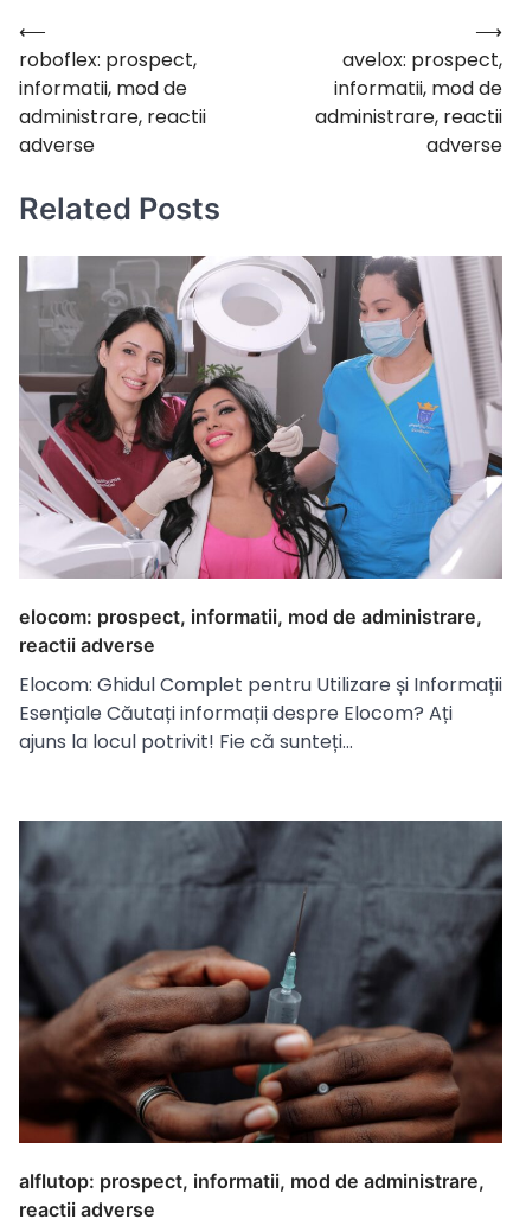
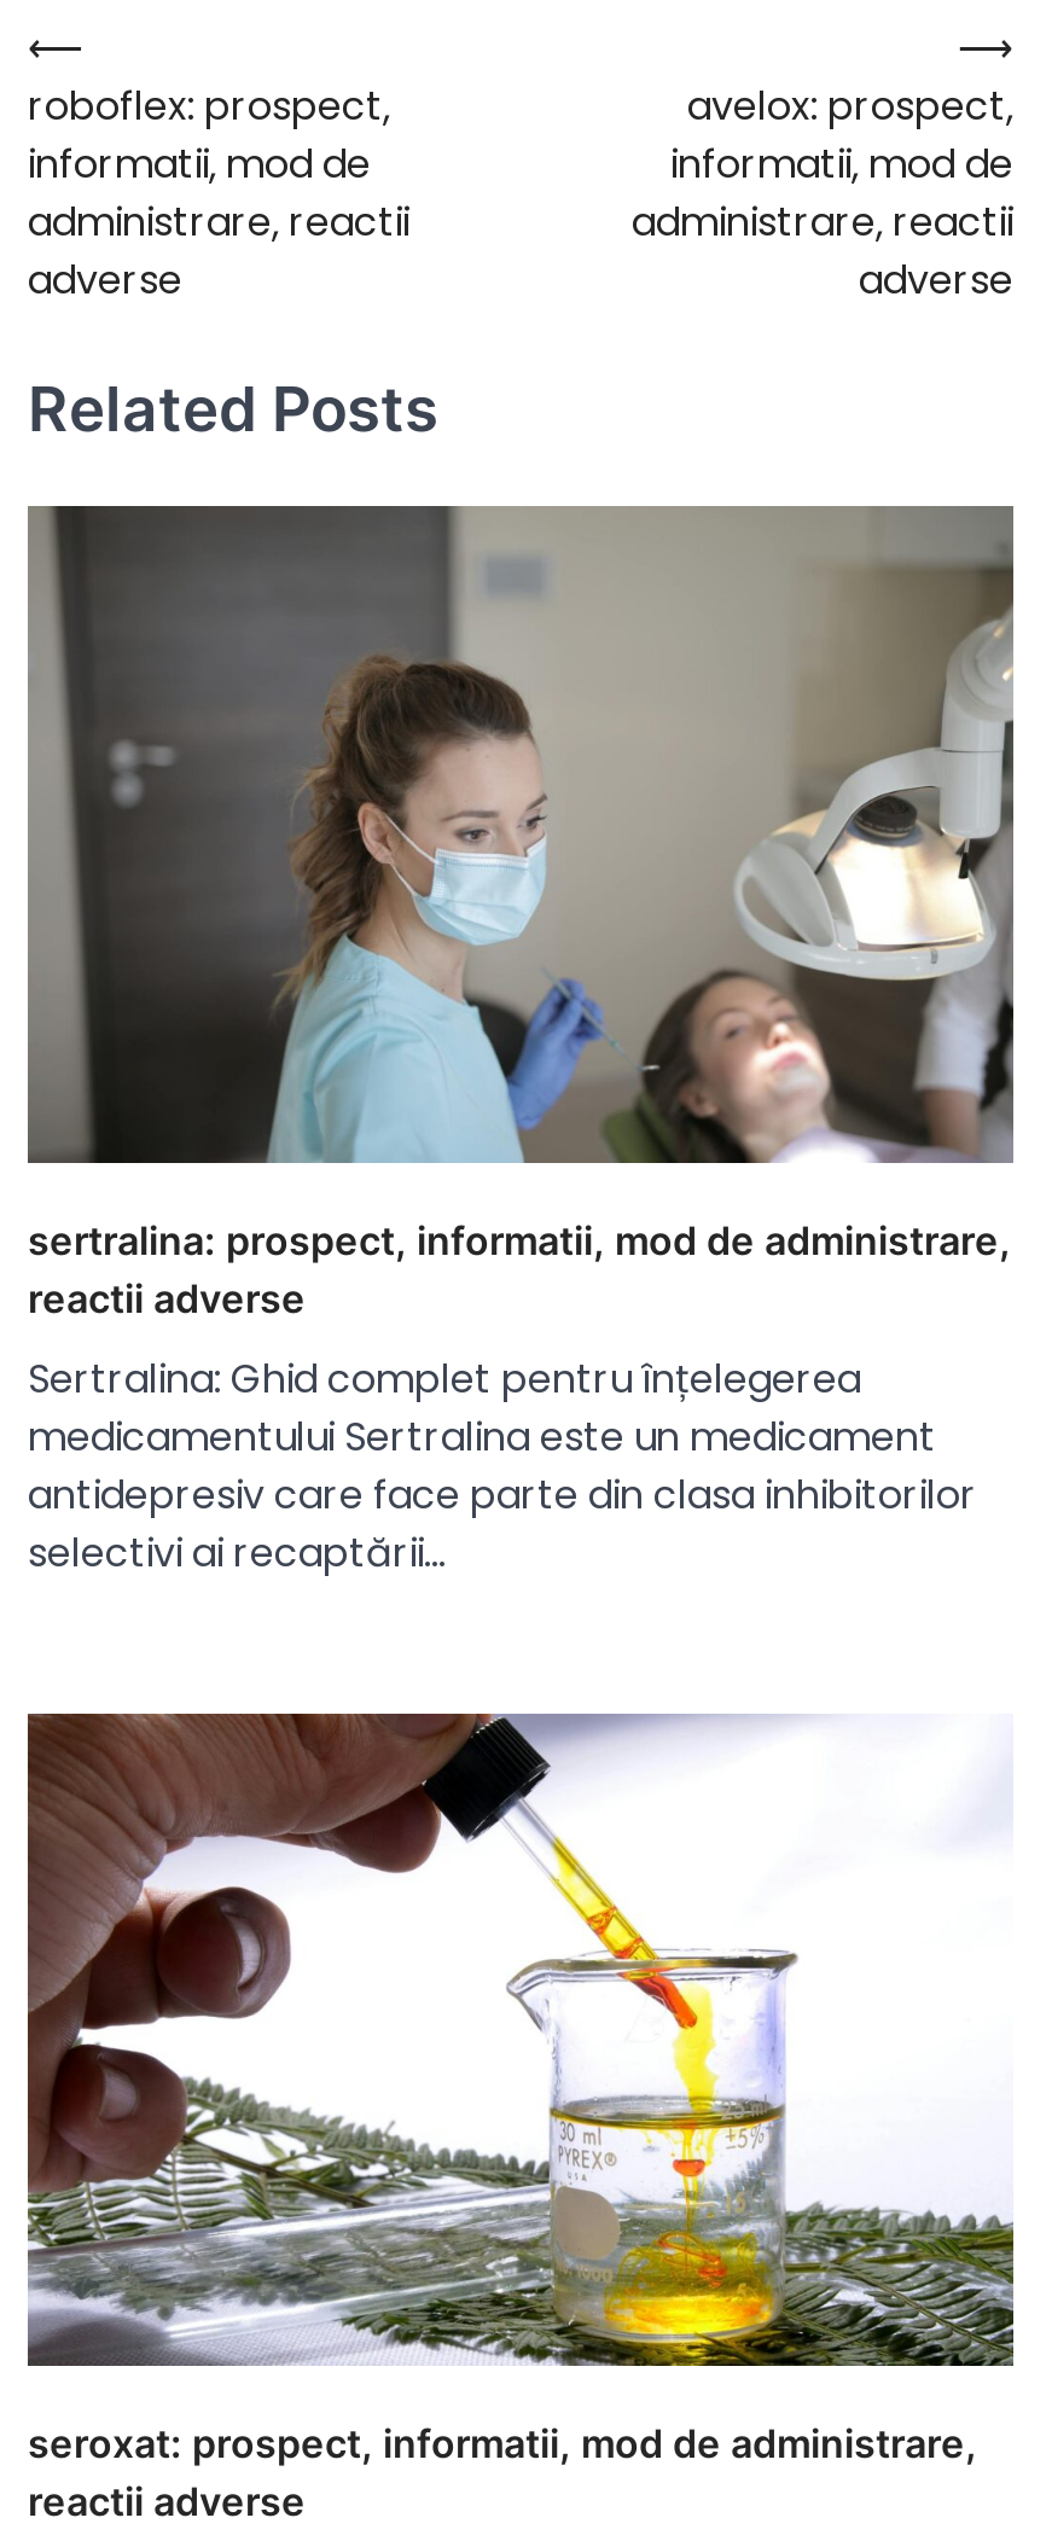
- [image]
- elocom: prospect, informatii, mod de administrare,
+ [image]
+ sertralina: prospect, informatii, mod de administrare,

- Elocom: Ghidul Complet pentru Utilizare și Informații
- Esențiale Căutați informații despre Elocom? Ați
- ajuns la locul potrivit! Fie că sunteți…
+ Sertralina: Ghid complet pentru înțelegerea
+ medicamentului Sertralina este un medicament
+ antidepresiv care face parte din clasa inhibitorilor
+ selectivi ai recaptării…

- [image]
- alflutop: prospect, informatii, mod de administrare,
+ [image]
+ seroxat: prospect, informatii, mod de administrare,
